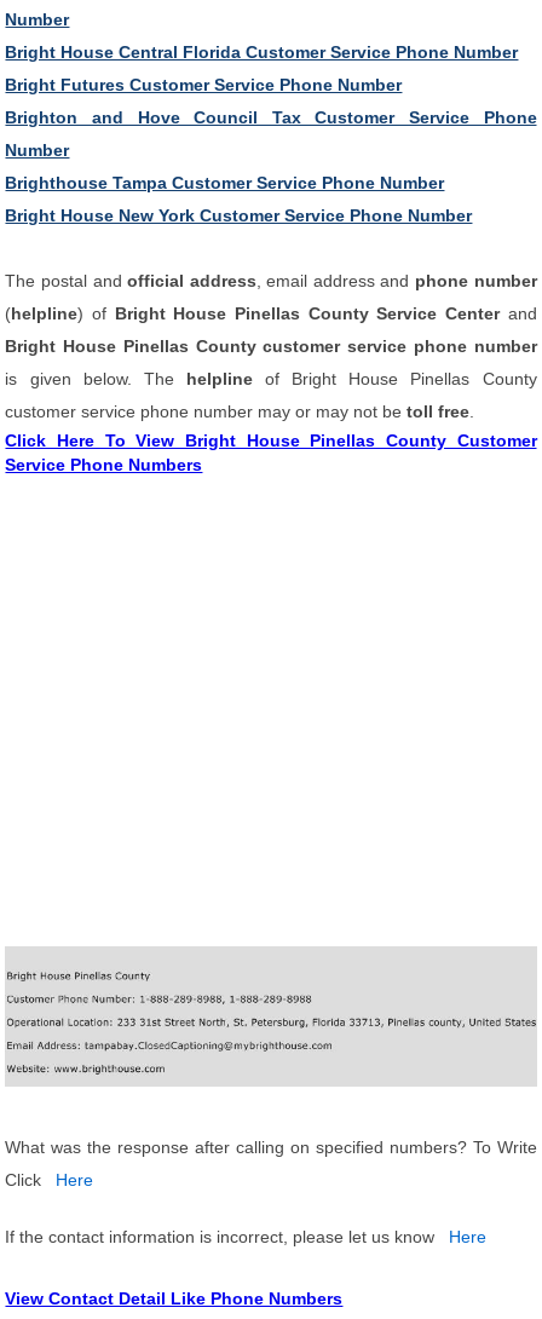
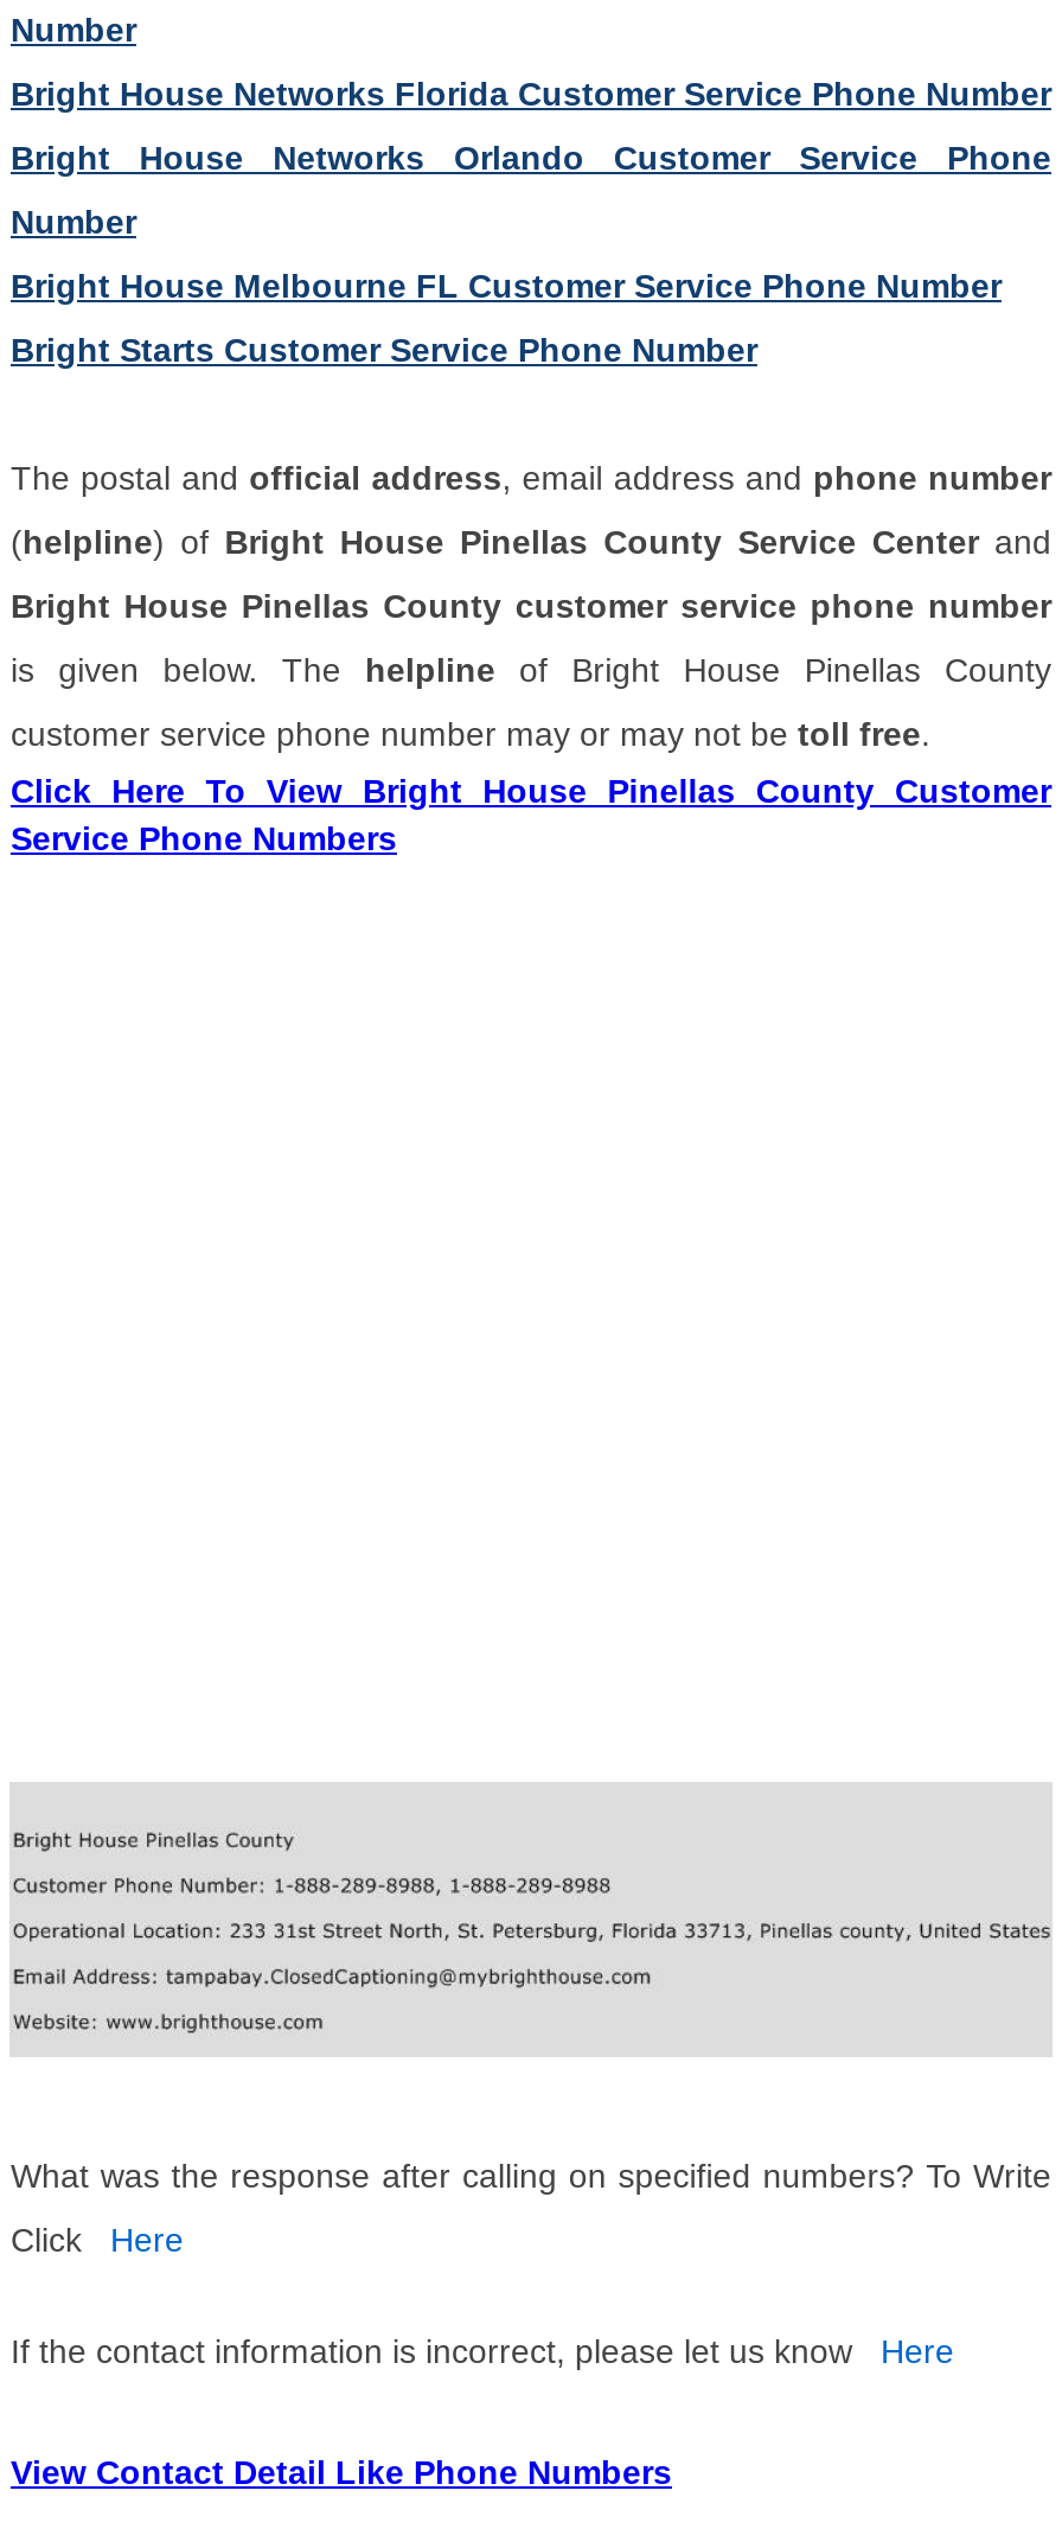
- Bright House Central Florida Customer Service Phone Number
- Bright Futures Customer Service Phone Number
- Brighton and Hove Council Tax Customer Service Phone
+ Bright House Networks Florida Customer Service Phone Number
+ Bright House Networks Orlando Customer Service Phone

- Brighthouse Tampa Customer Service Phone Number
+ Bright House Melbourne FL Customer Service Phone Number

- Bright House New York Customer Service Phone Number
+ Bright Starts Customer Service Phone Number
